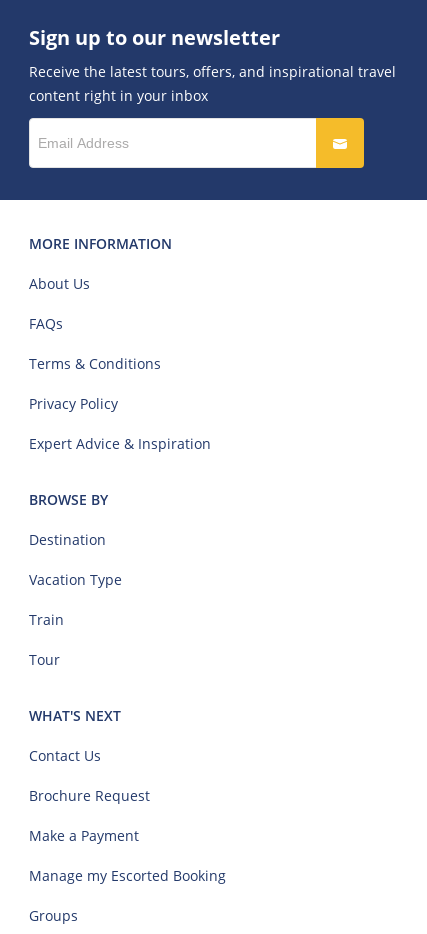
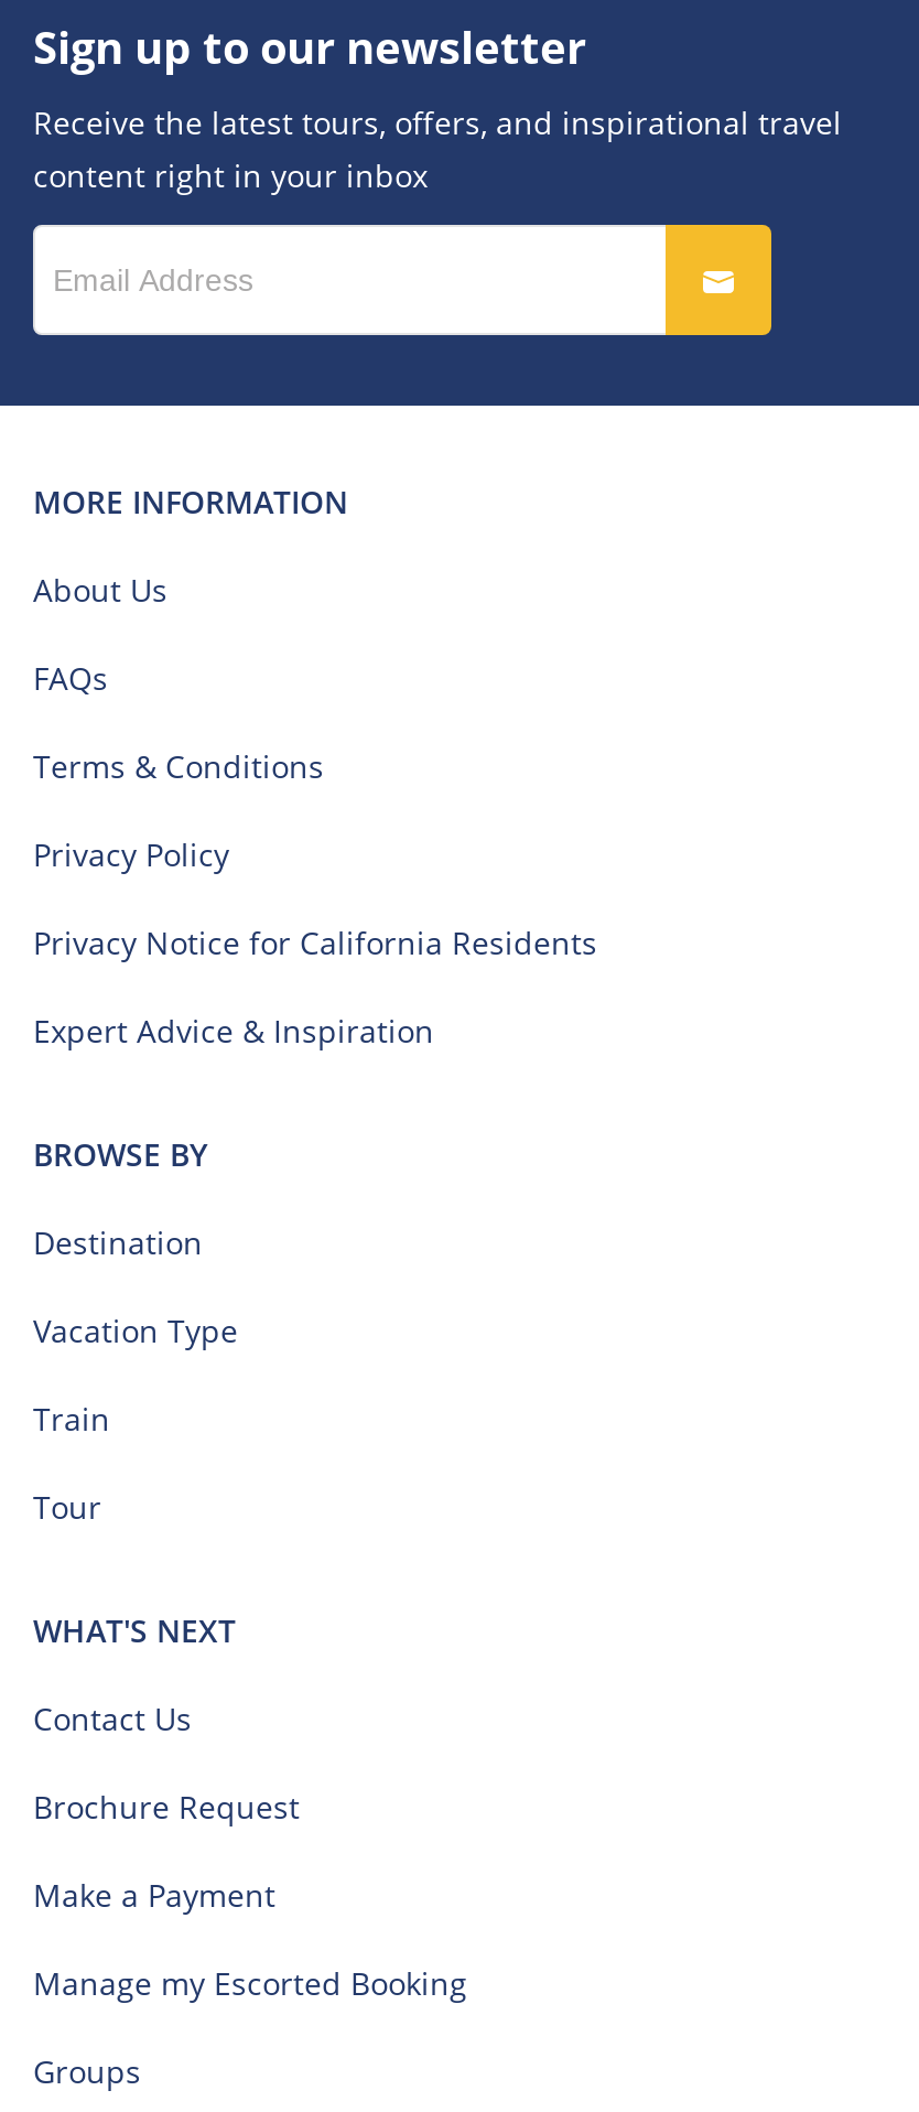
+ Privacy Notice for California Residents
